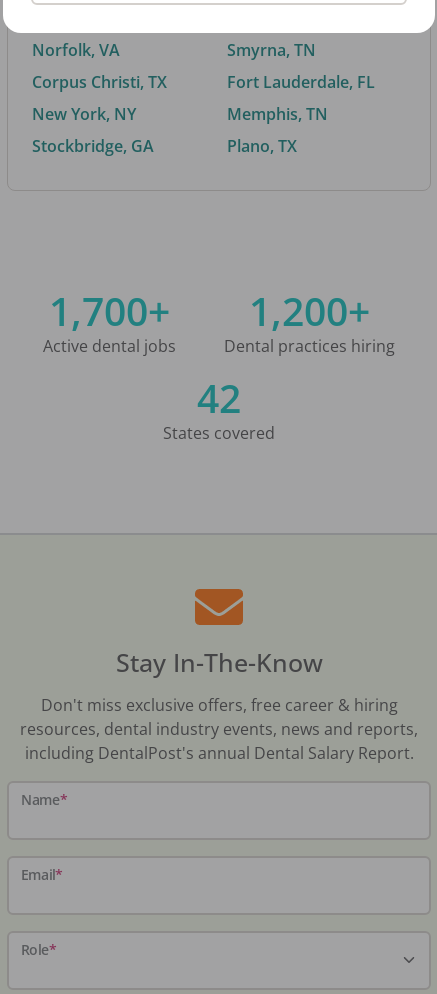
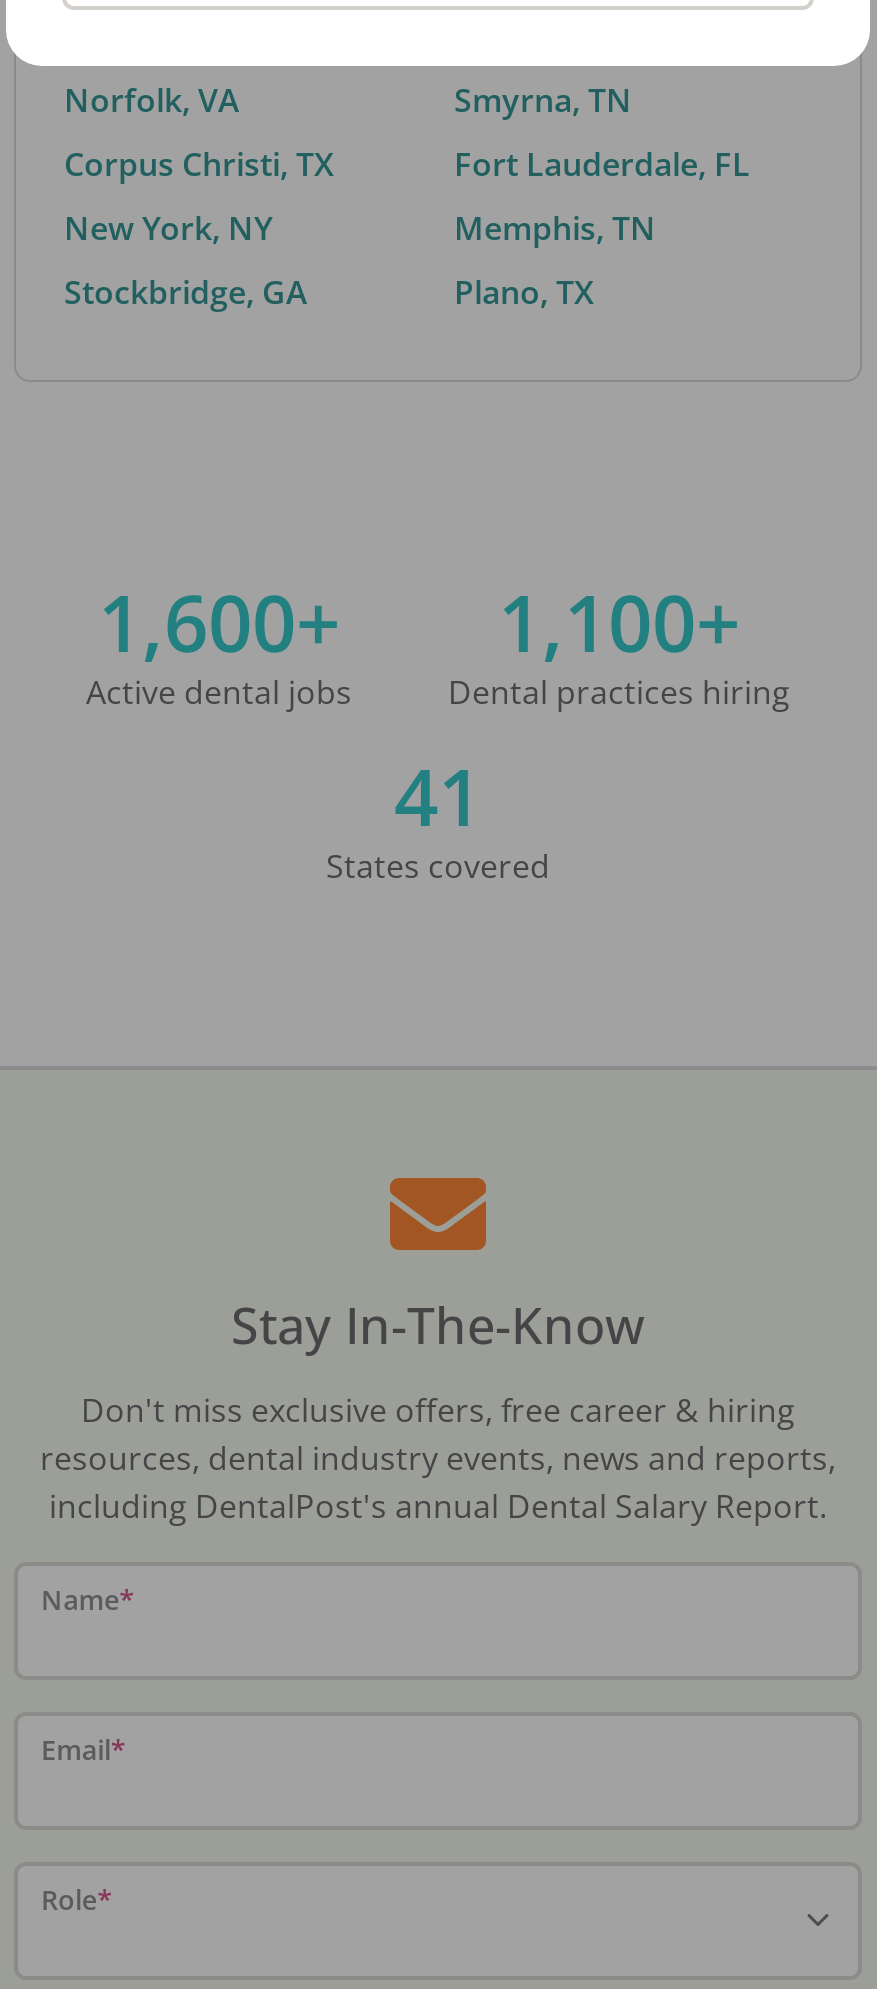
- 1,700+
+ 1,600+

- 1,200+
+ 1,100+

- 42
+ 41
